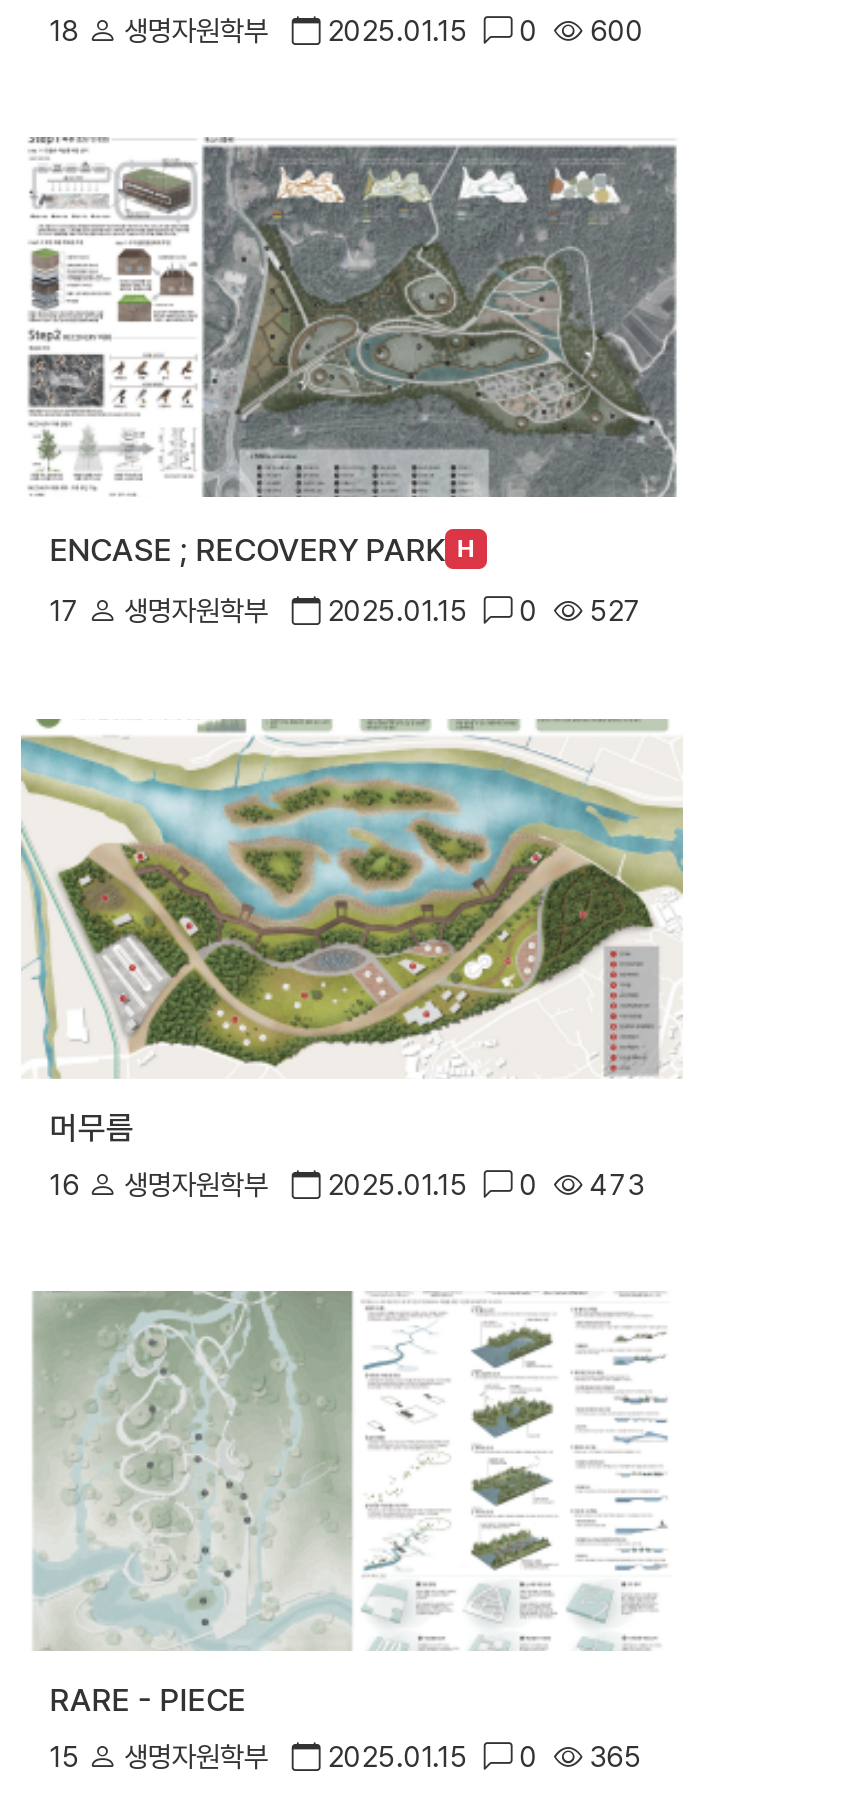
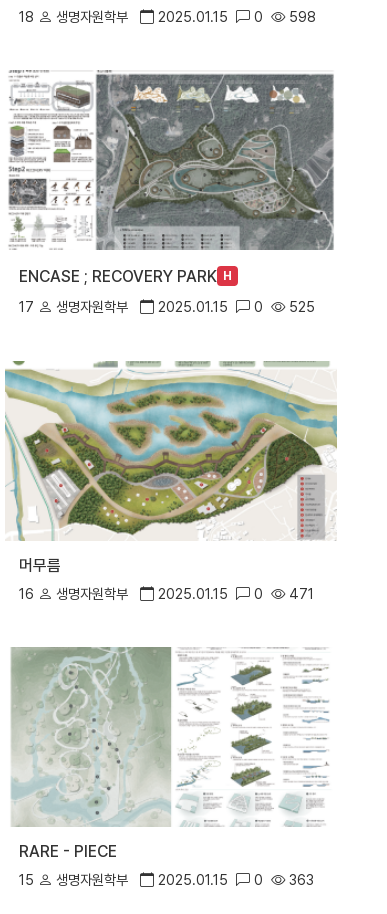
- 600
+ 598

- 17 생명자원학부 2025.01.15 0 527
+ 17 생명자원학부 2025.01.15 0 525

- 473
+ 471

- 365
+ 363
